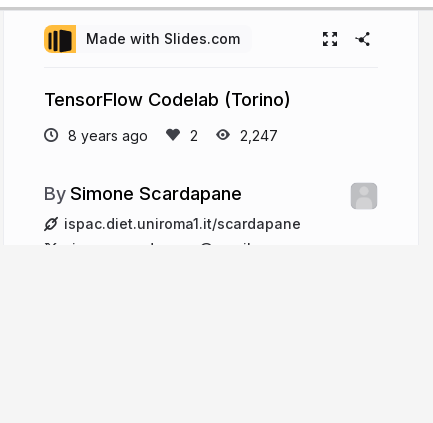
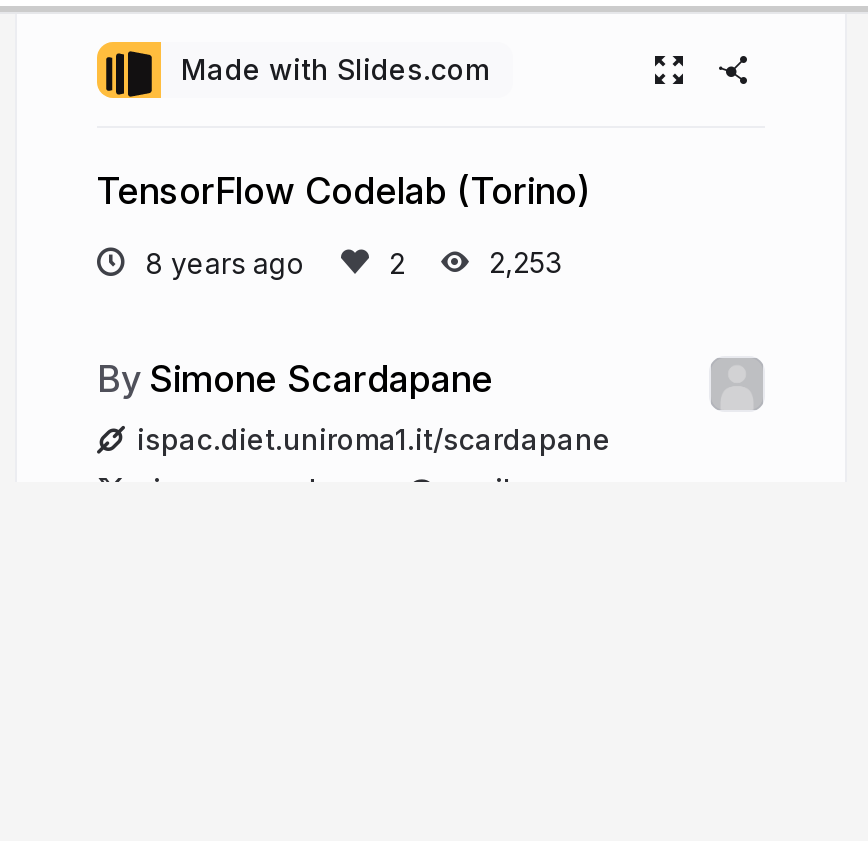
- 2,247
+ 2,253
